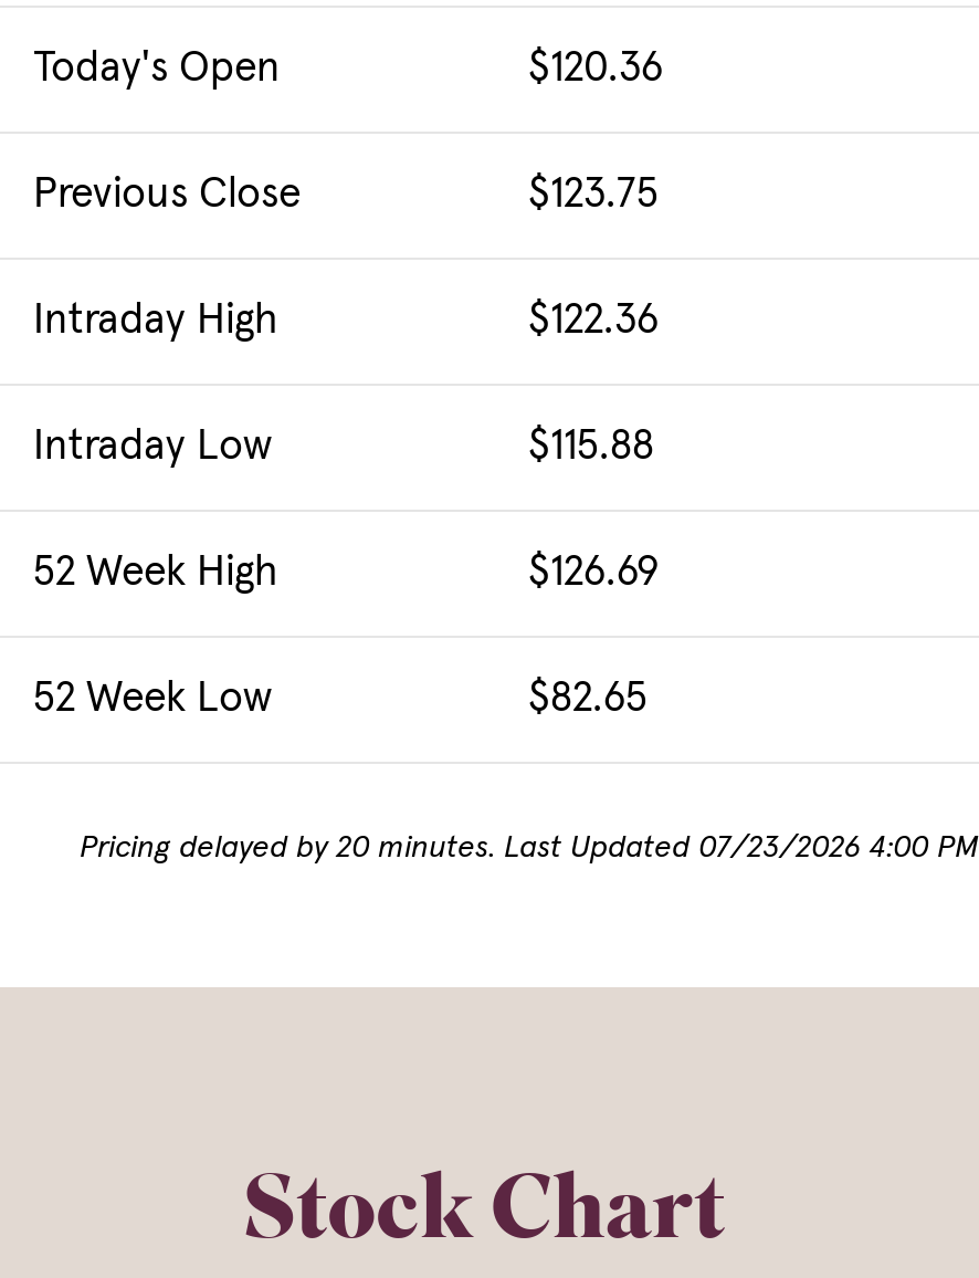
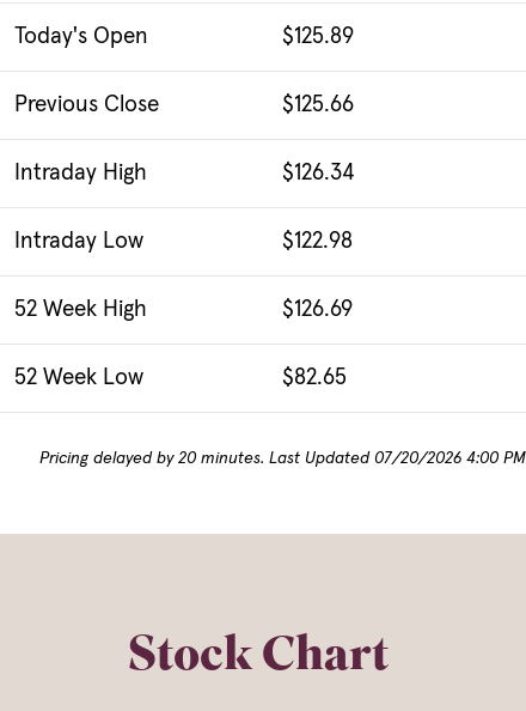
- $120.36
+ $125.89

- $123.75
+ $125.66

- $122.36
+ $126.34

- $115.88
+ $122.98

- Pricing delayed by 20 minutes. Last Updated 07/23/2026 4:00 PM
+ Pricing delayed by 20 minutes. Last Updated 07/20/2026 4:00 PM
